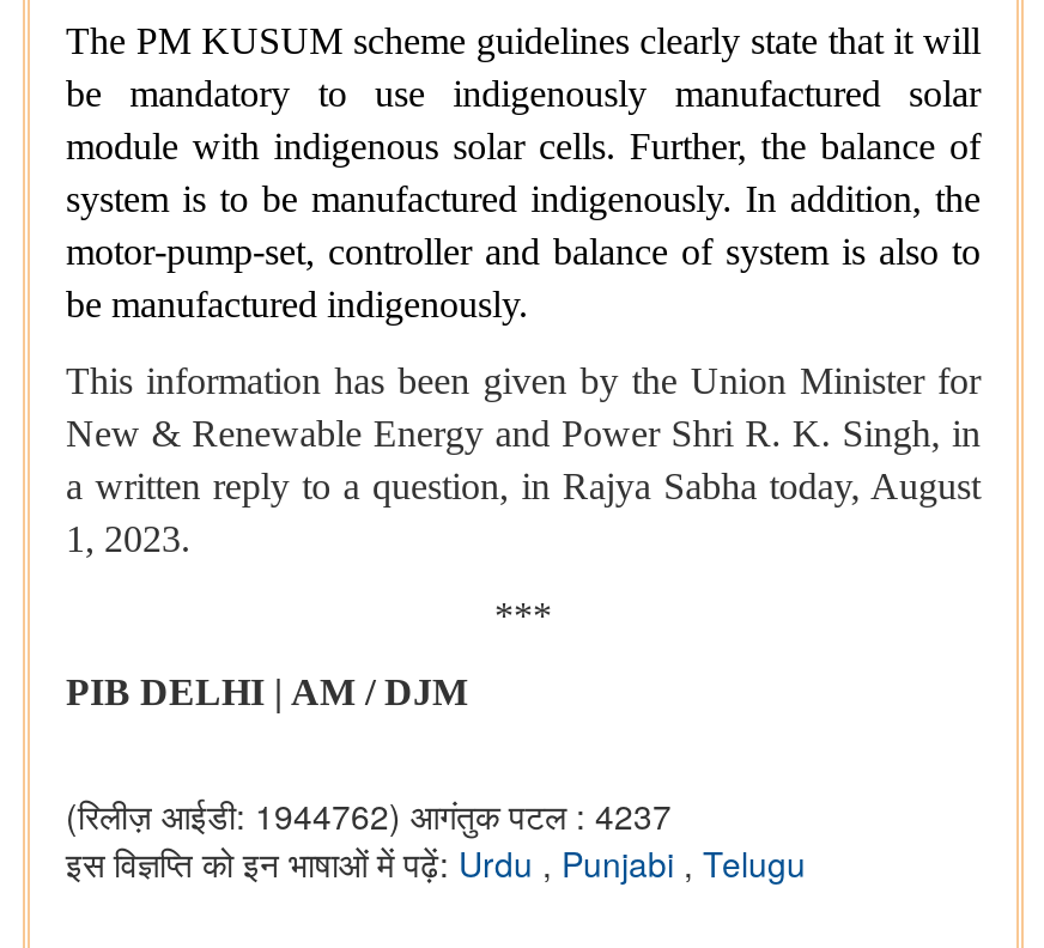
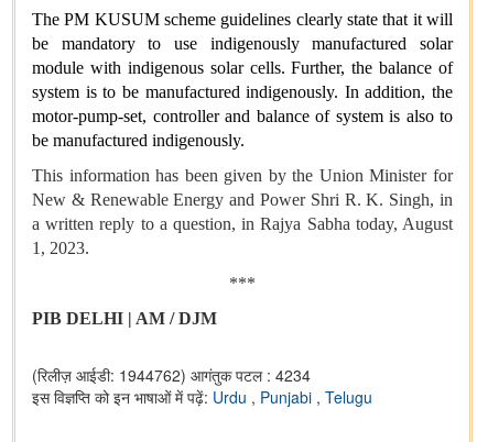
- (रिलीज़ आईडी: 1944762) आगंतुक पटल : 4237
+ (रिलीज़ आईडी: 1944762) आगंतुक पटल : 4234
